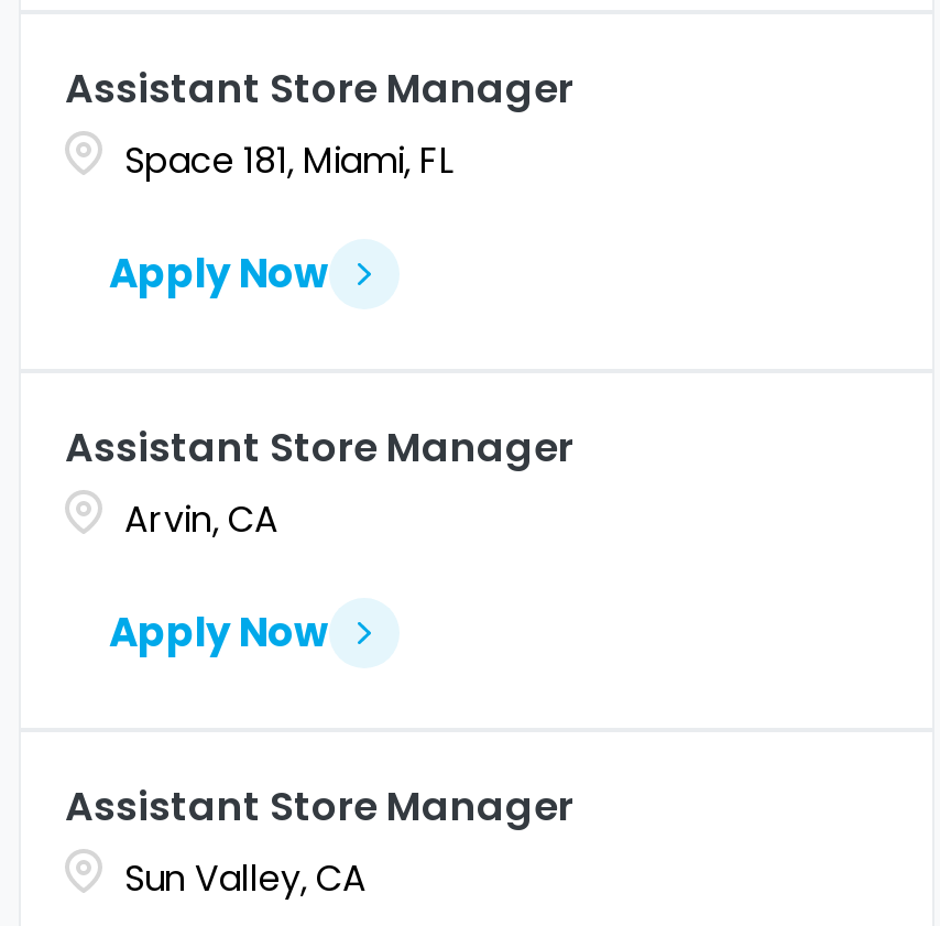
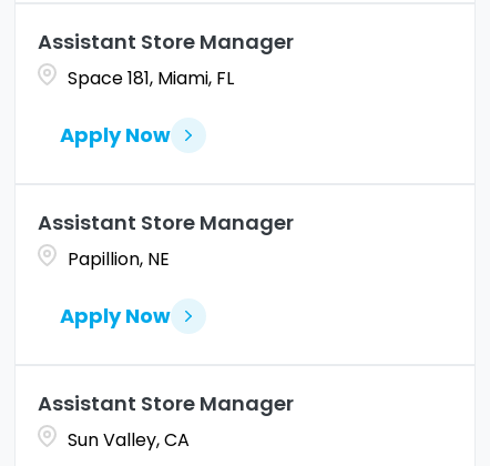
- Arvin, CA
+ Papillion, NE
